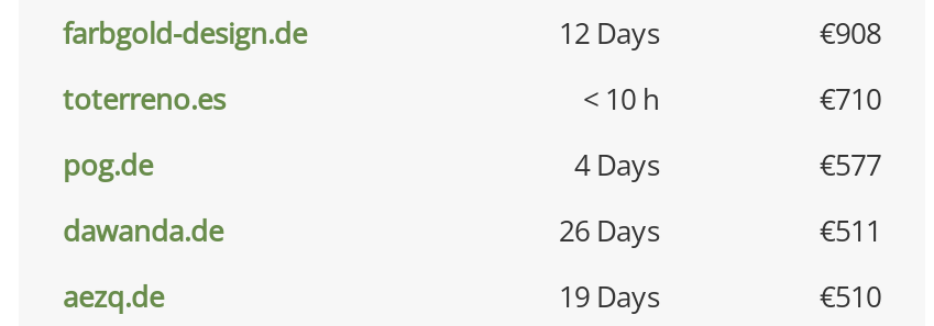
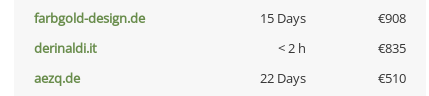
- 12 Days
+ 15 Days

- toterreno.es
- < 10 h
- €710
- pog.de
- 4 Days
- €577
- dawanda.de
- 26 Days
- €511
+ derinaldi.it
+ < 2 h
+ €835

- 19 Days
+ 22 Days
